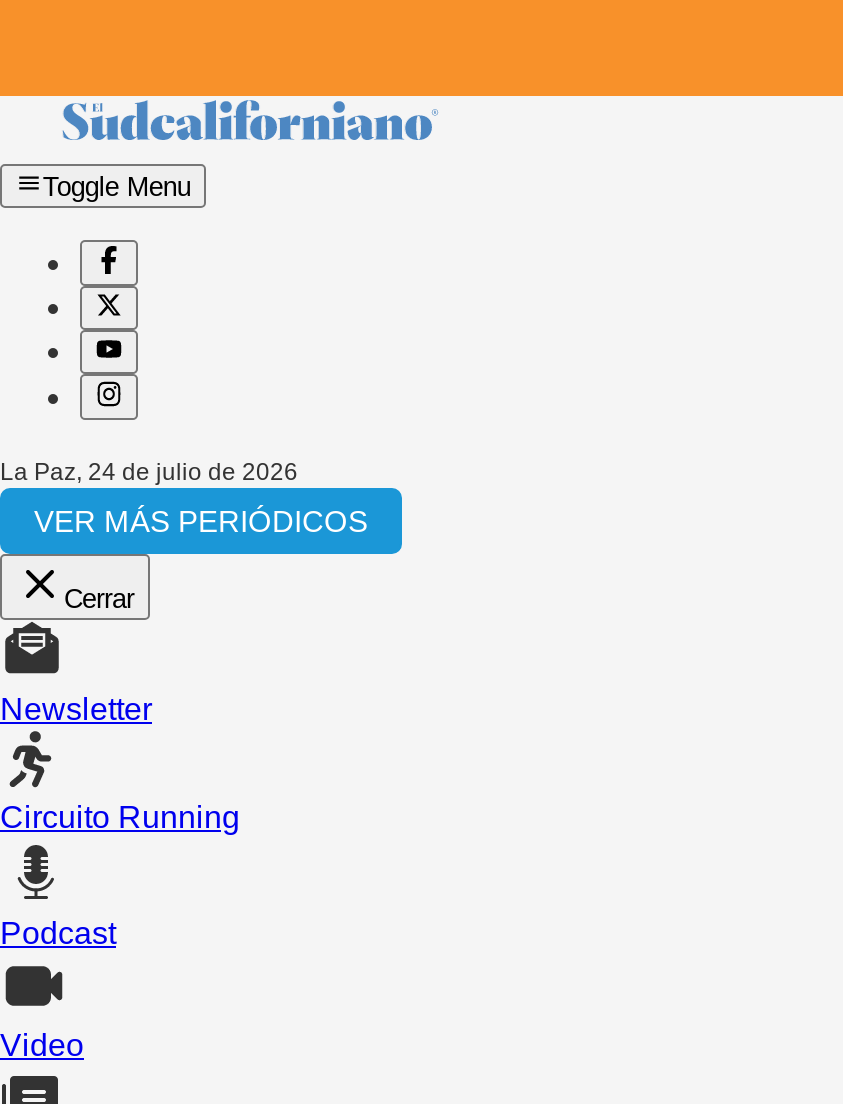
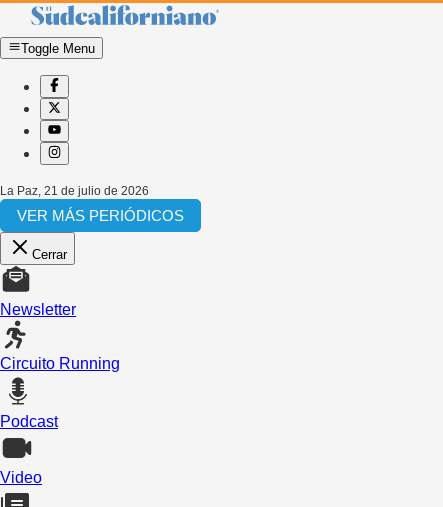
- La Paz, 24 de julio de 2026
+ La Paz, 21 de julio de 2026
